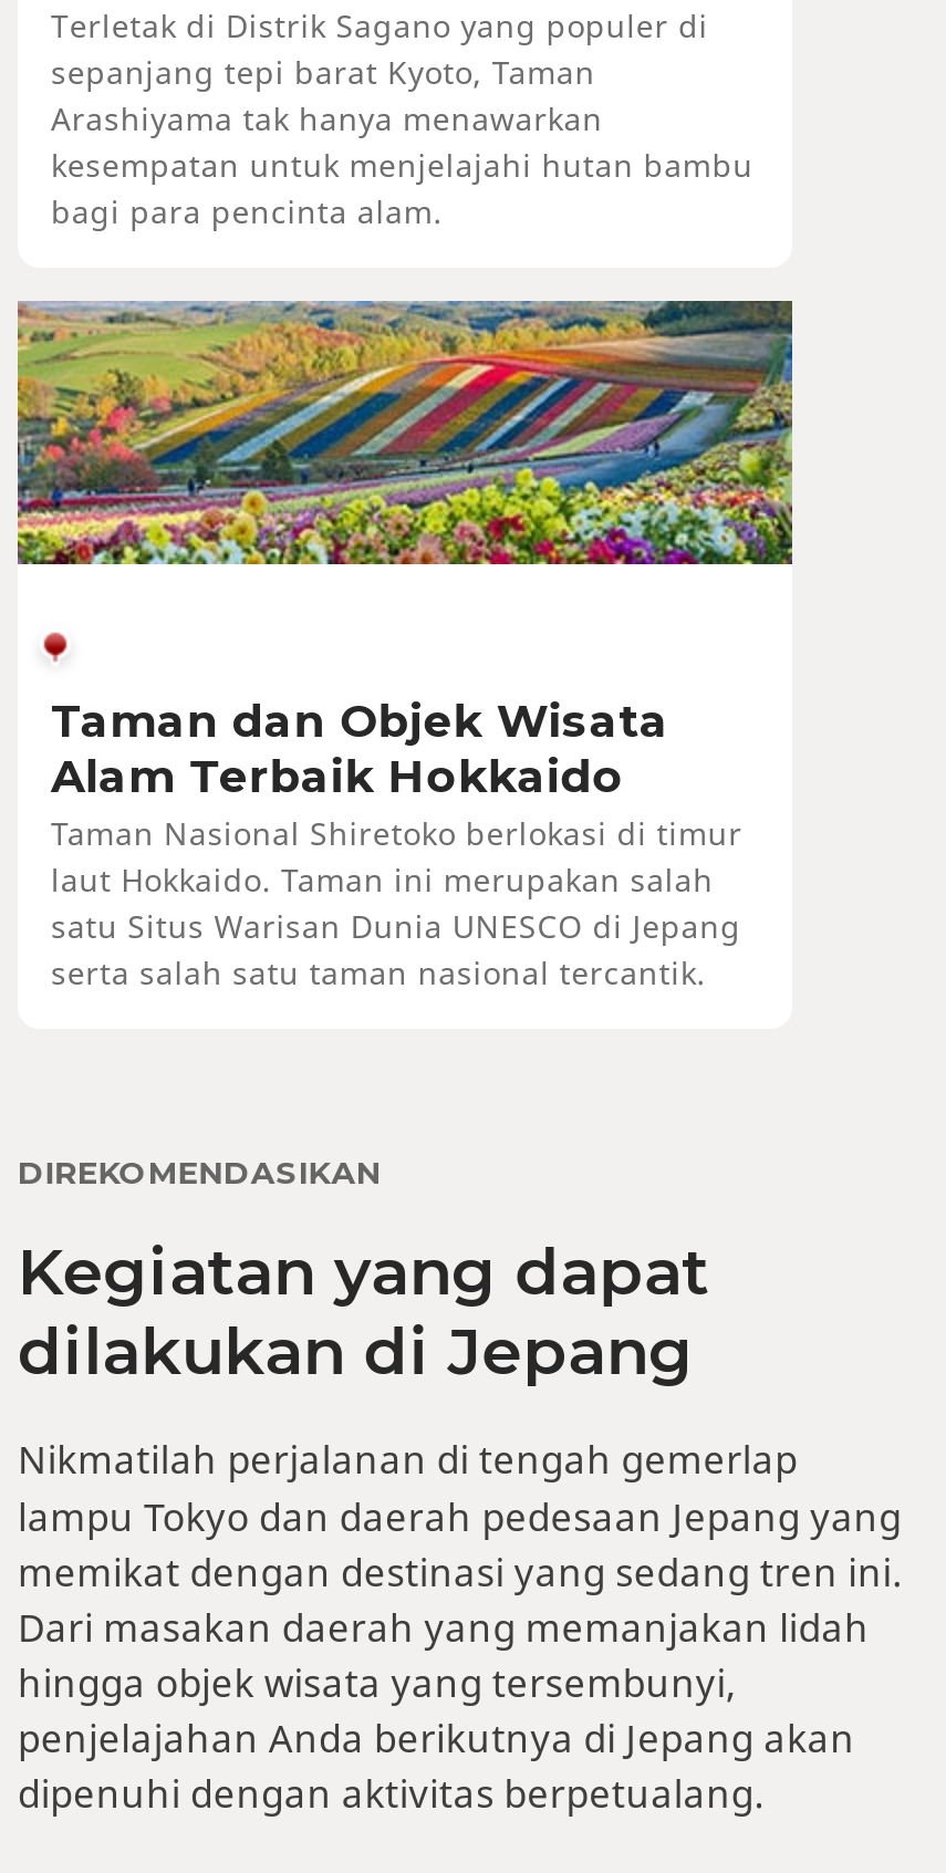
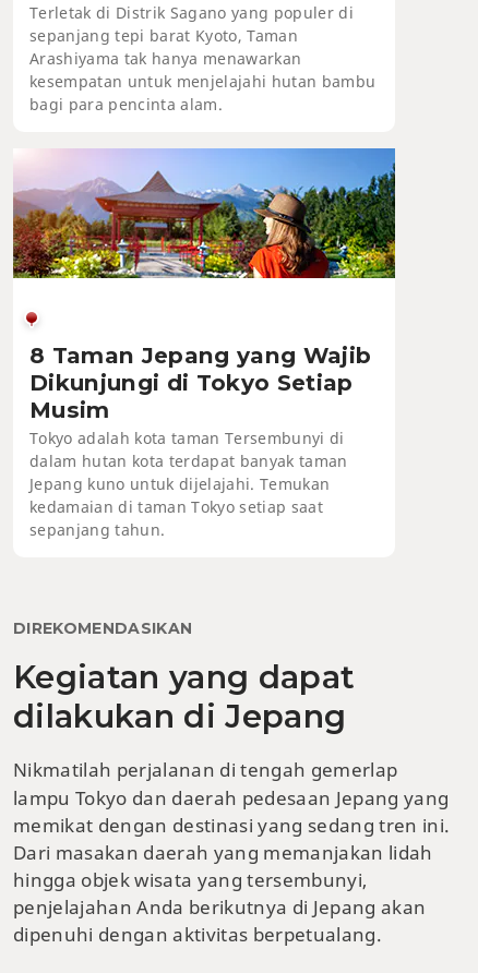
- [image]
+ [image]

- Taman dan Objek Wisata
- Alam Terbaik Hokkaido
- Taman Nasional Shiretoko berlokasi di timur
- laut Hokkaido. Taman ini merupakan salah
- satu Situs Warisan Dunia UNESCO di Jepang
- serta salah satu taman nasional tercantik.
+ 8 Taman Jepang yang Wajib
+ Dikunjungi di Tokyo Setiap
+ Musim
+ Tokyo adalah kota taman Tersembunyi di
+ dalam hutan kota terdapat banyak taman
+ Jepang kuno untuk dijelajahi. Temukan
+ kedamaian di taman Tokyo setiap saat
+ sepanjang tahun.
